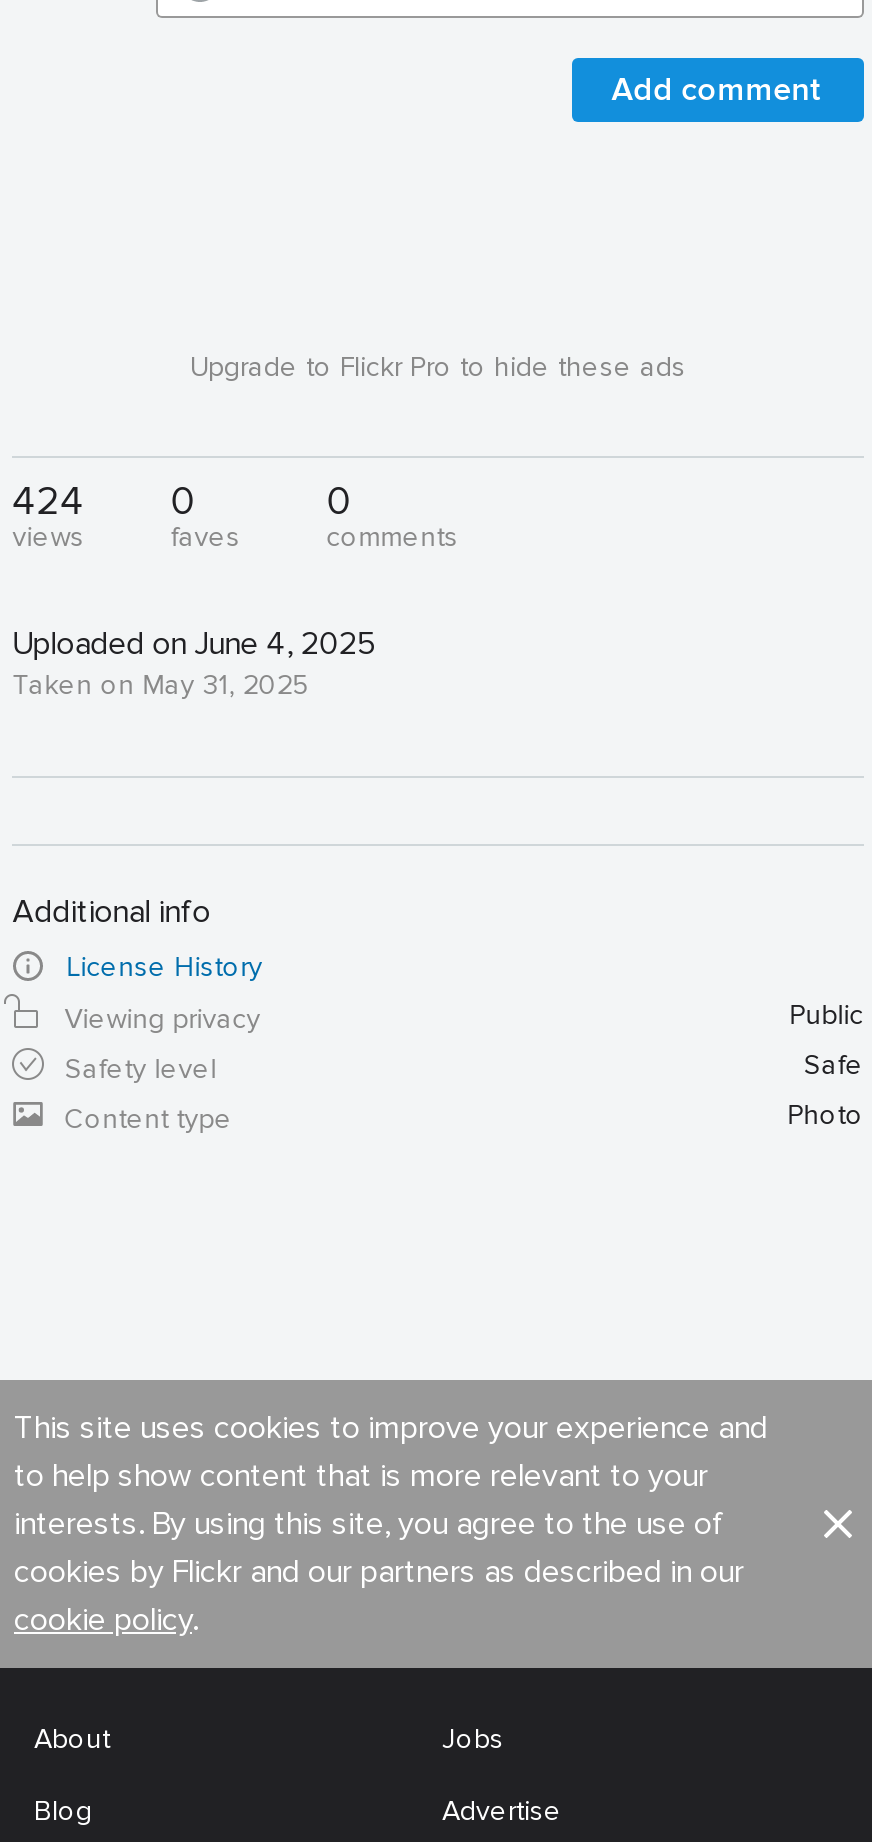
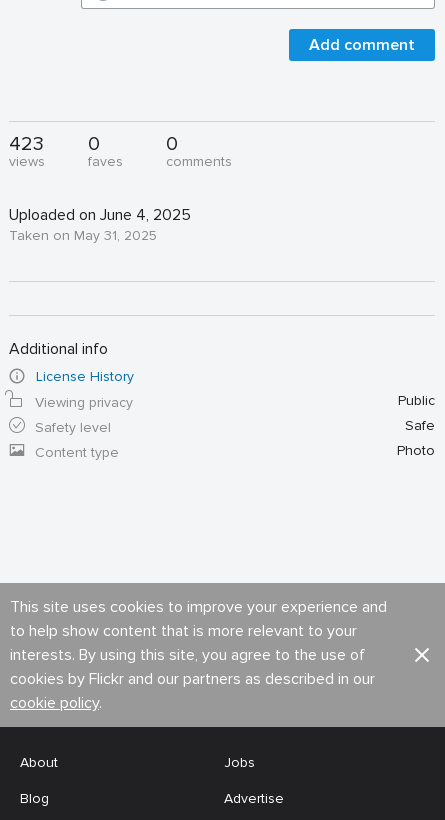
- Upgrade to Flickr Pro to hide these ads
- 424
+ 423
